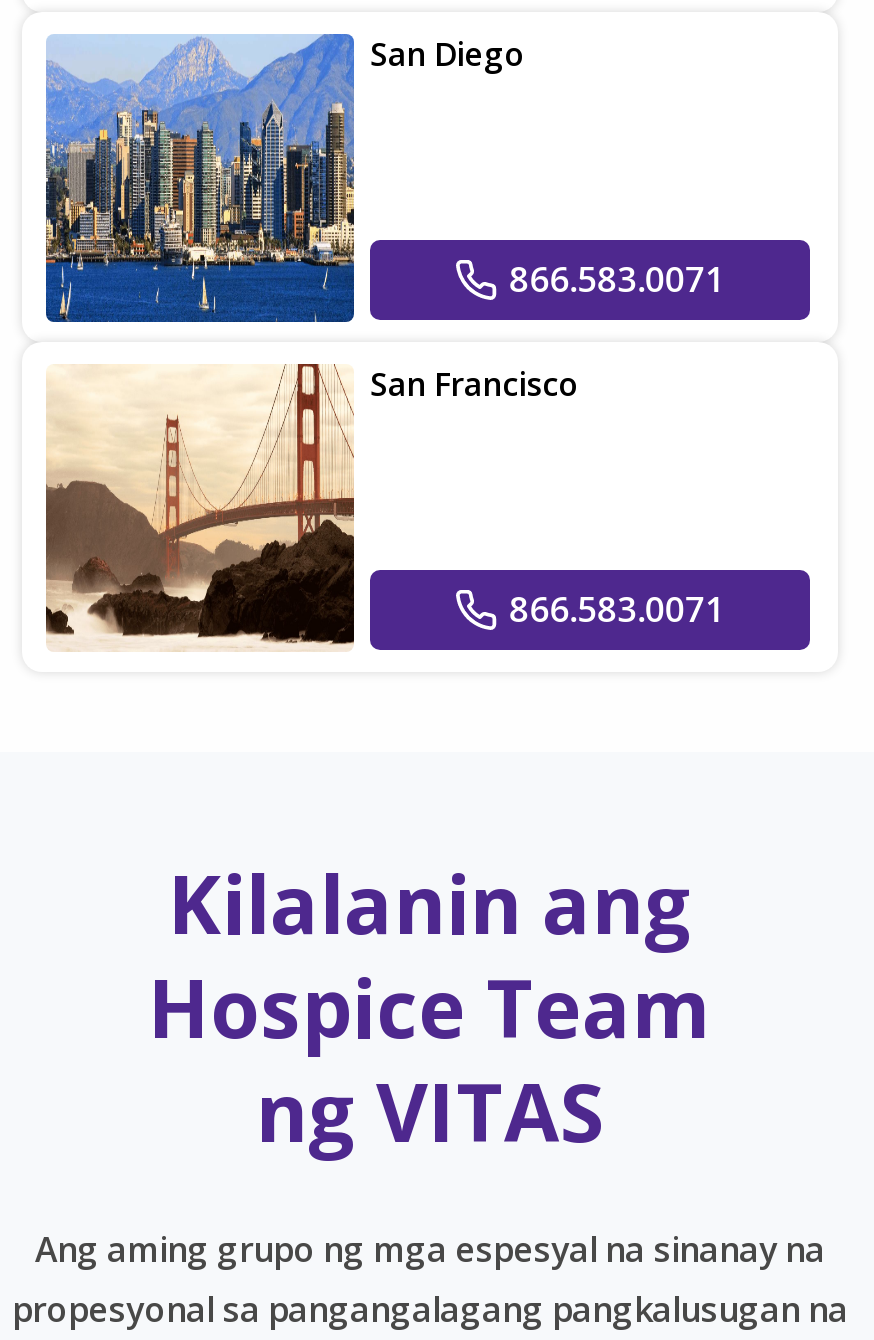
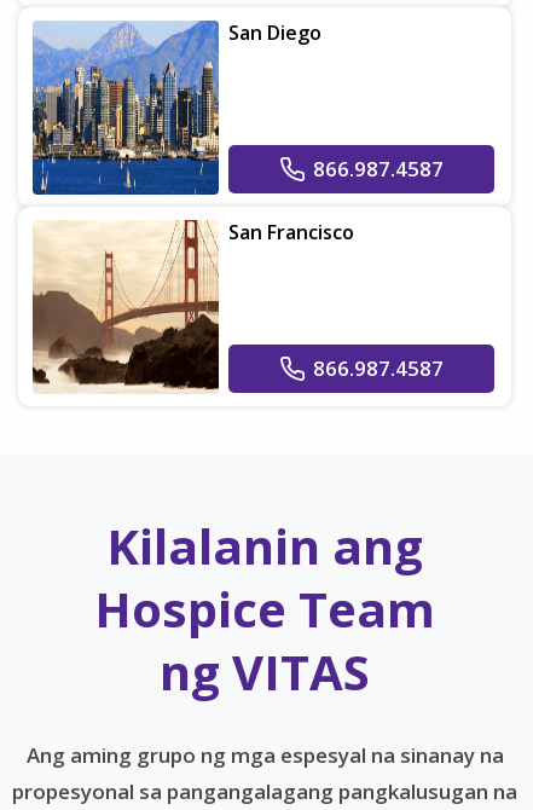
- 866.583.0071
+ 866.987.4587

- 866.583.0071
+ 866.987.4587
